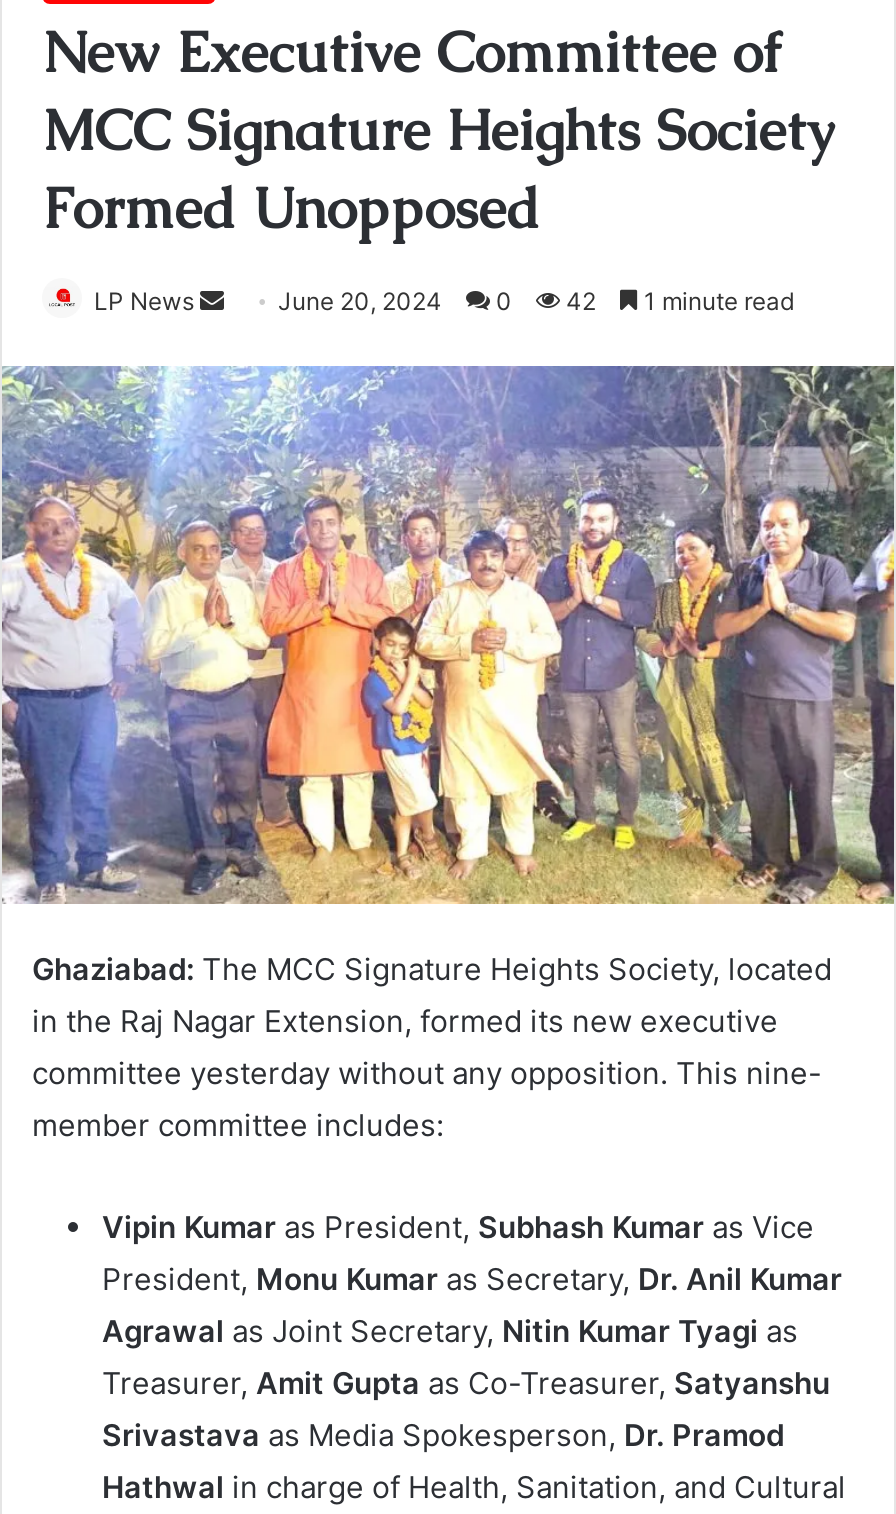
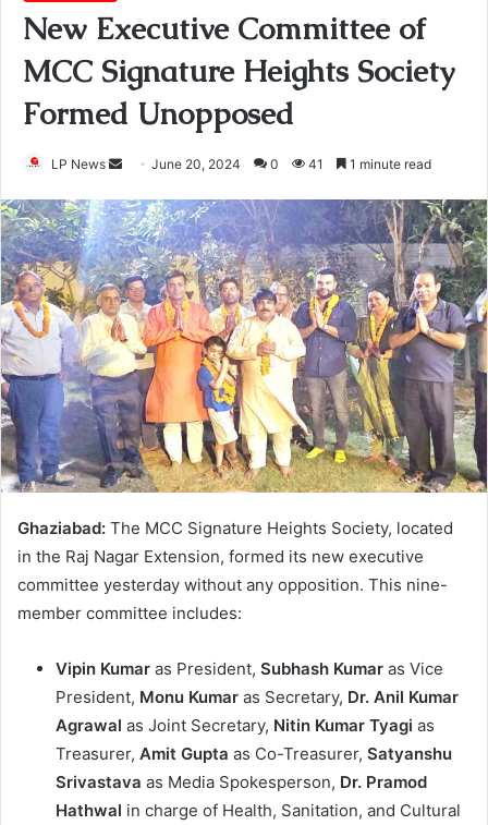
- 42
+ 41
